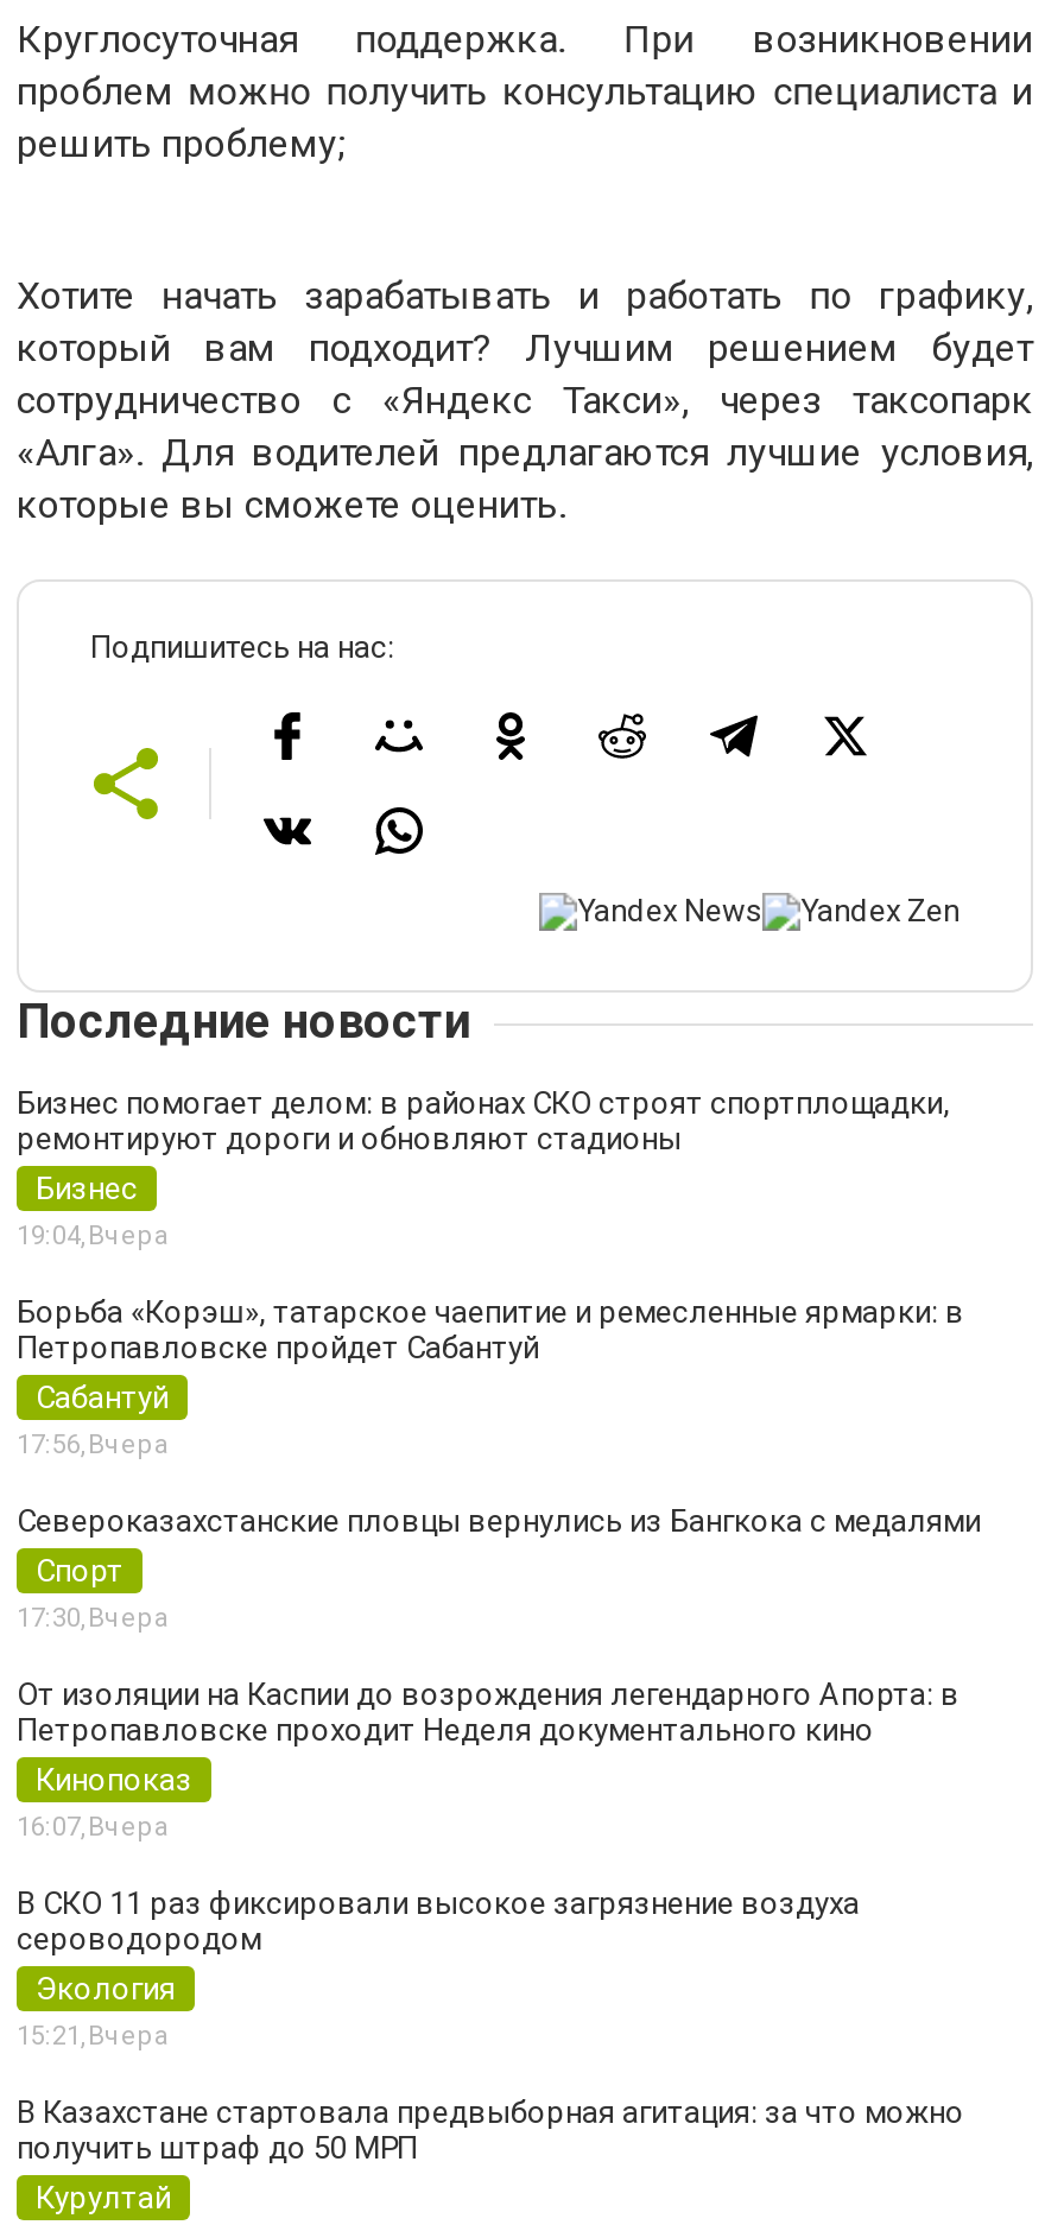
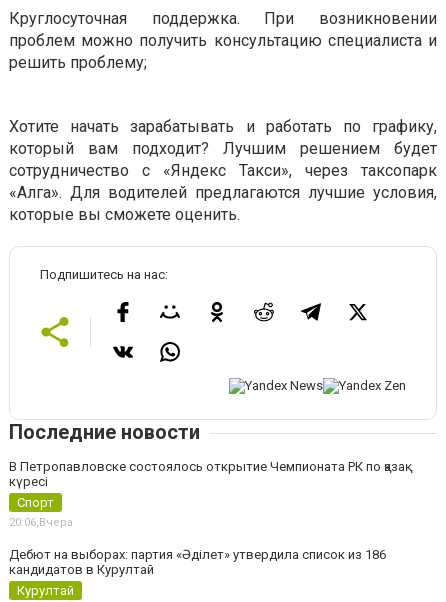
- Бизнес помогает делом: в районах СКО строят спортплощадки,
- ремонтируют дороги и обновляют стадионы
- Бизнес
- 19:04, Вчера
- Борьба «Корэш», татарское чаепитие и ремесленные ярмарки: в
- Петропавловске пройдет Сабантуй
- Сабантуй
- 17:56, Вчера
- Североказахстанские пловцы вернулись из Бангкока с медалями
+ В Петропавловске состоялось открытие Чемпионата РК по қазақ
+ күресі

- 17:30, Вчера
- От изоляции на Каспии до возрождения легендарного Апорта: в
- Петропавловске проходит Неделя документального кино
- Кинопоказ
- 16:07, Вчера
- В СКО 11 раз фиксировали высокое загрязнение воздуха
- сероводородом
- Экология
- 15:21, Вчера
- В Казахстане стартовала предвыборная агитация: за что можно
- получить штраф до 50 МРП
+ 20:06,Вчера
+ Дебют на выборах: партия «Әділет» утвердила список из 186
+ кандидатов в Курултай
